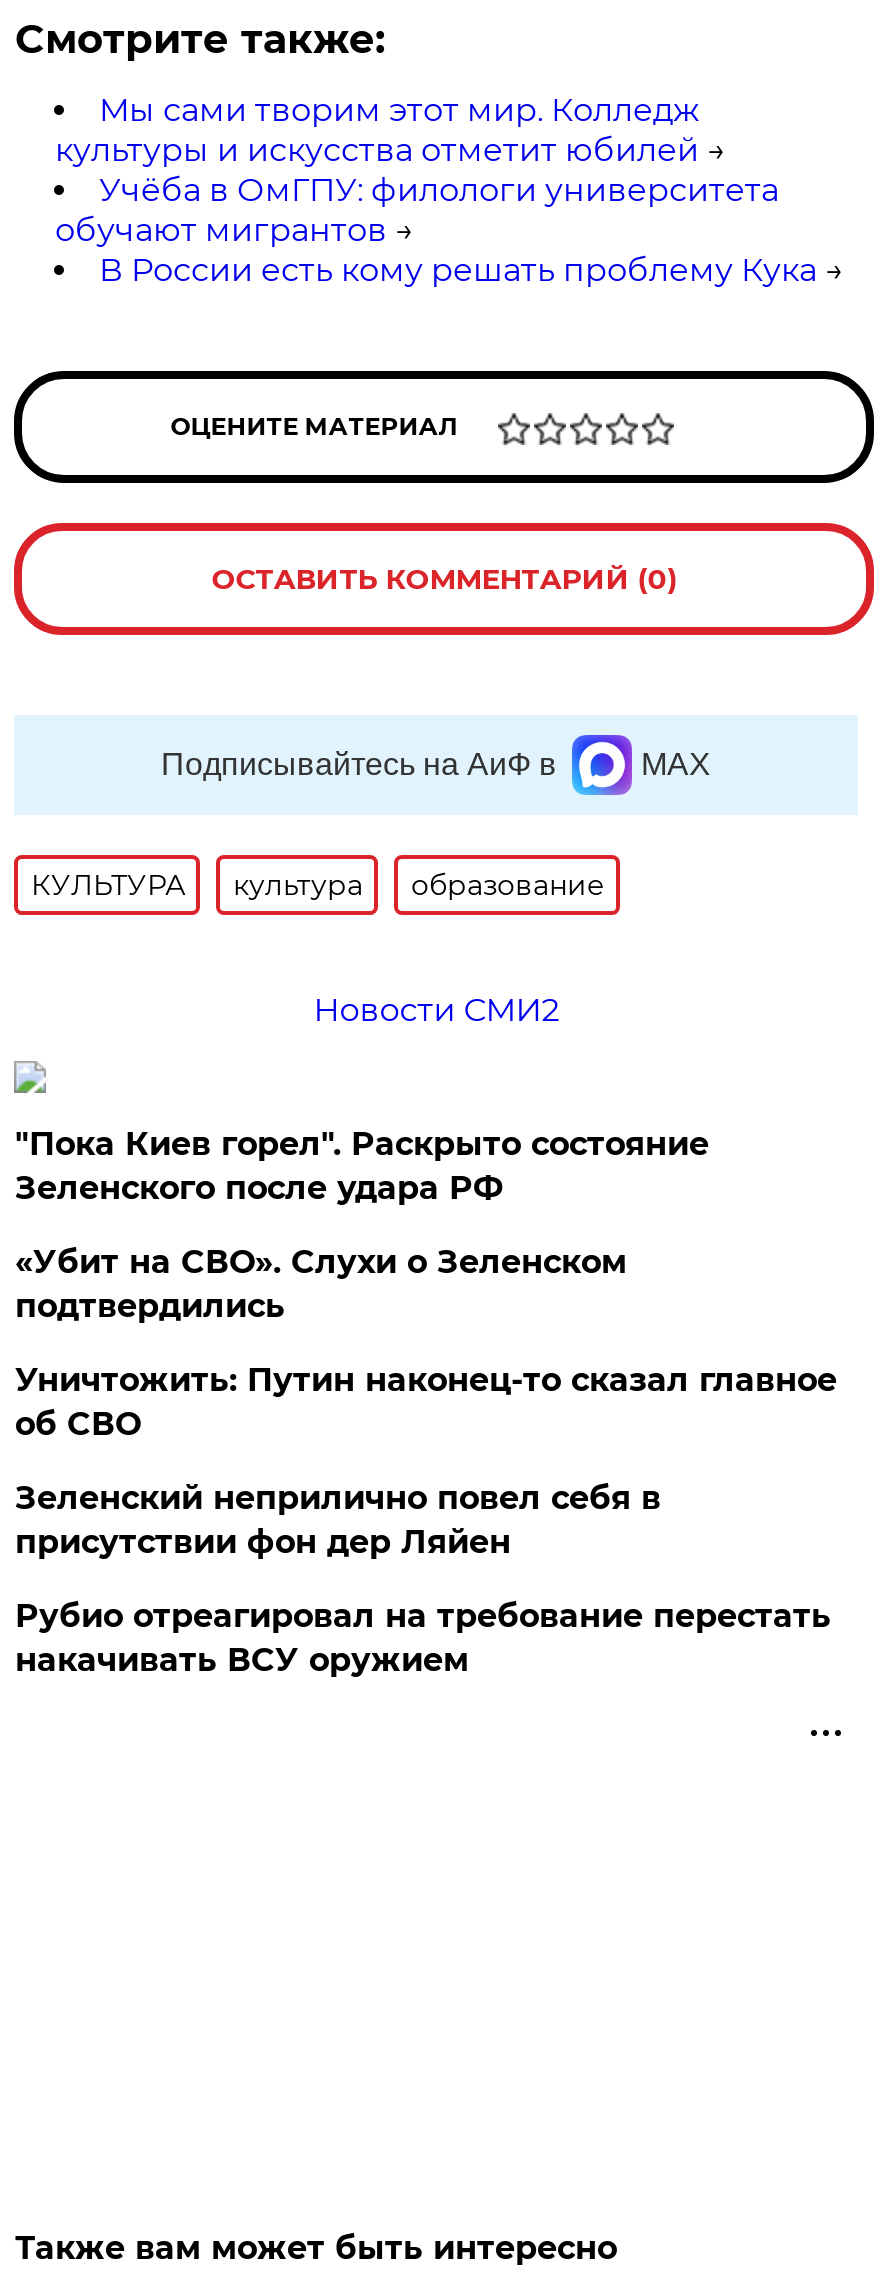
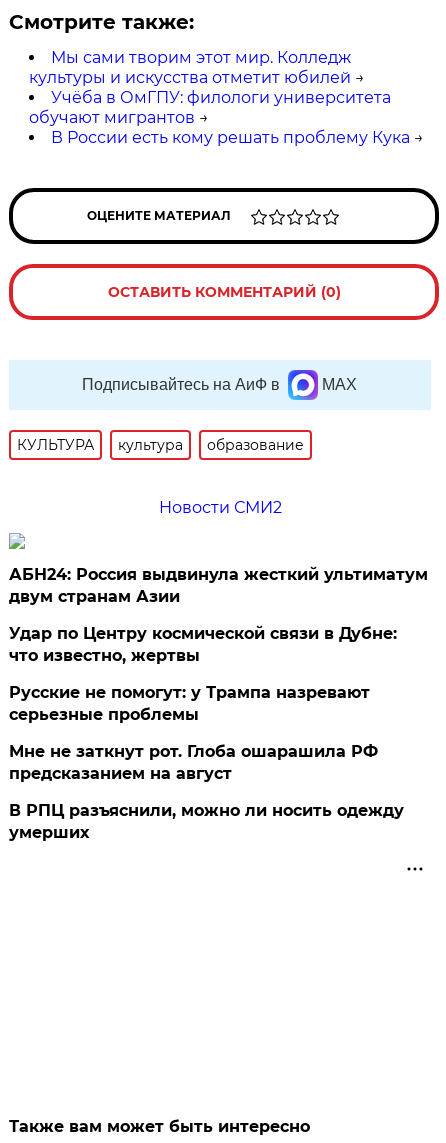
- "Пока Киев горел". Раскрыто состояние
- Зеленского после удара РФ
+ АБН24: Россия выдвинула жесткий ультиматум
+ двум странам Азии

- «Убит на СВО». Слухи о Зеленском
- подтвердились
+ Удар по Центру космической связи в Дубне:
+ что известно, жертвы

- Уничтожить: Путин наконец-то сказал главное
- об СВО
+ Русские не помогут: у Трампа назревают
+ серьезные проблемы

- Зеленский неприлично повел cебя в
- присутствии фон дер Ляйен
+ Мне не заткнут рот. Глоба ошарашила РФ
+ предсказанием на август

- Рубио отреагировал на требование перестать
- накачивать ВСУ оружием
+ В РПЦ разъяснили, можно ли носить одежду
+ умерших
